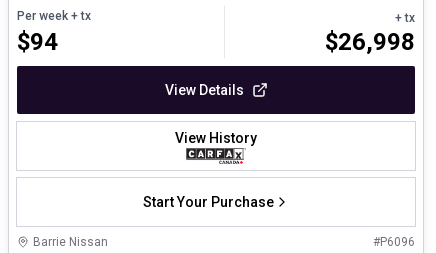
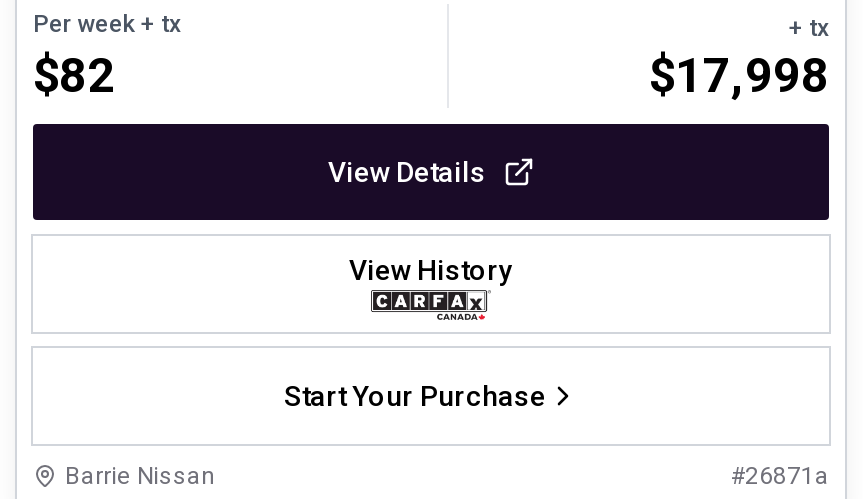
- $94
+ $82

- $26,998
+ $17,998

- #P6096
+ #26871a
